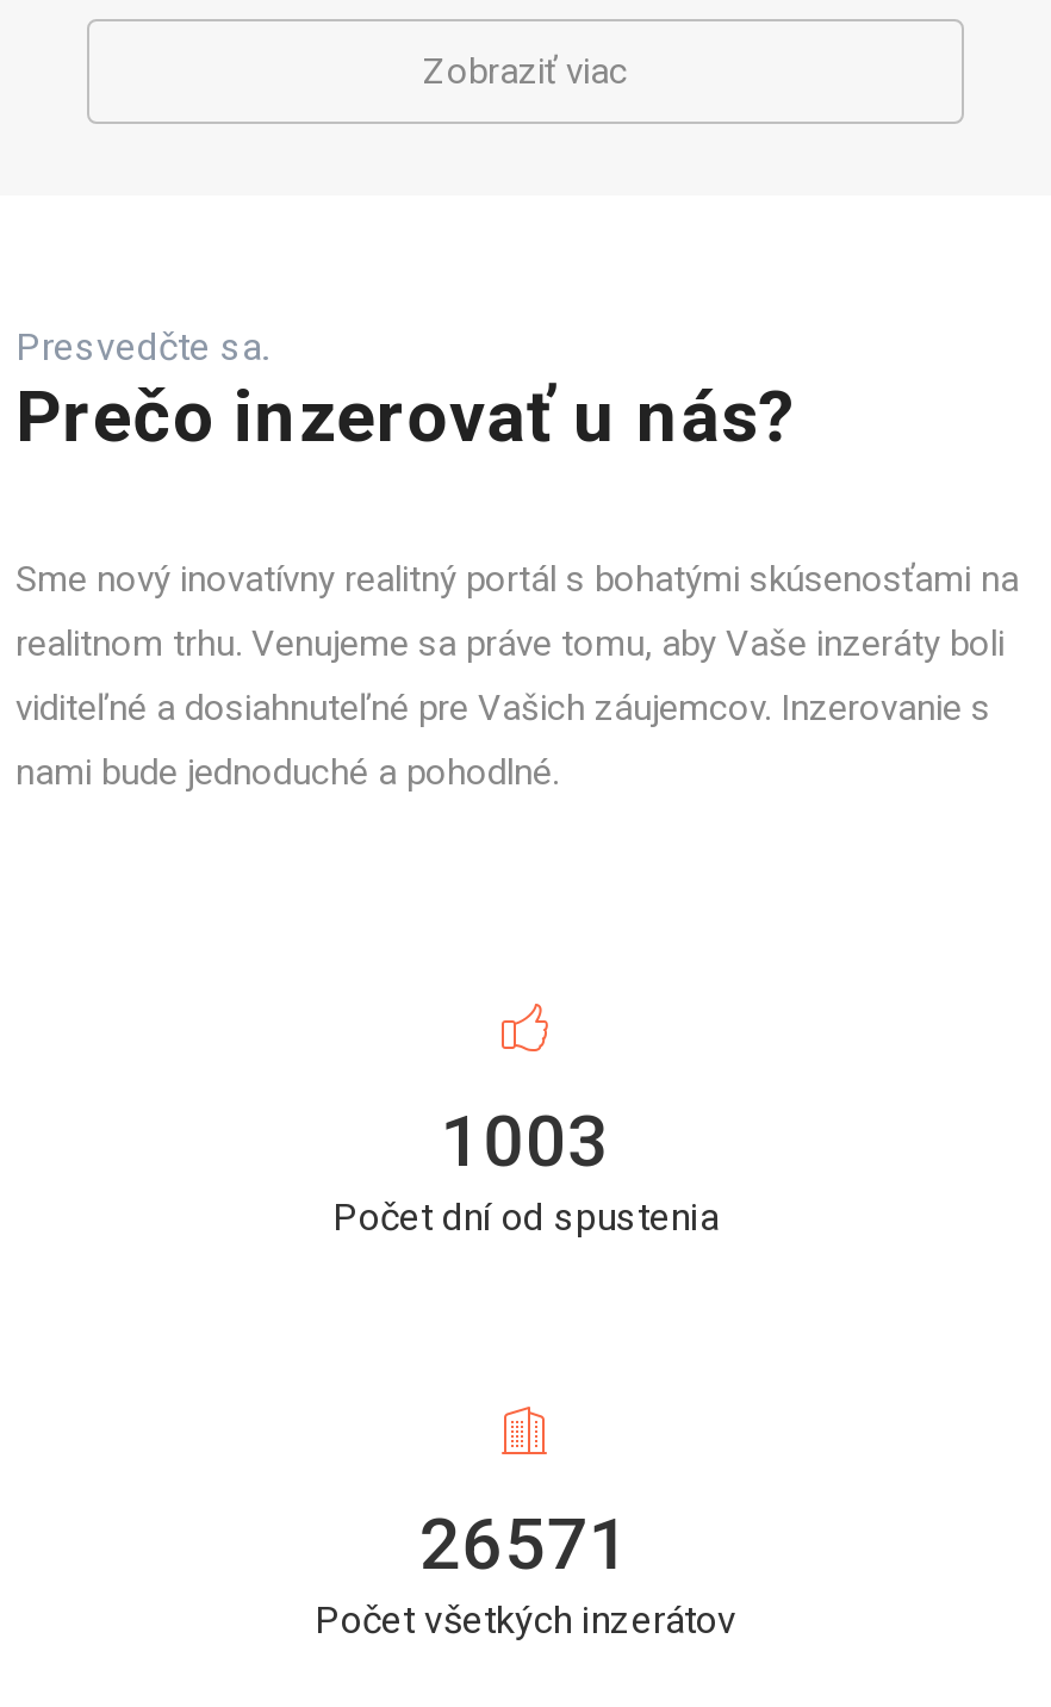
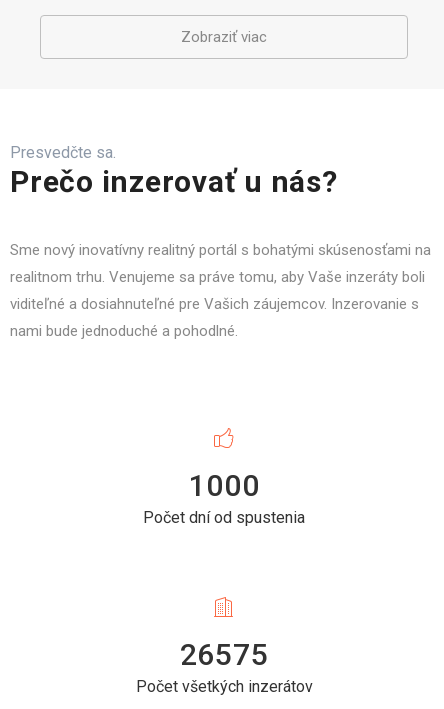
- 1003
+ 1000

- 26571
+ 26575
